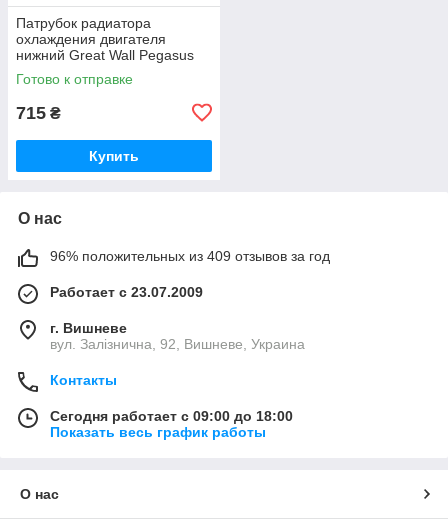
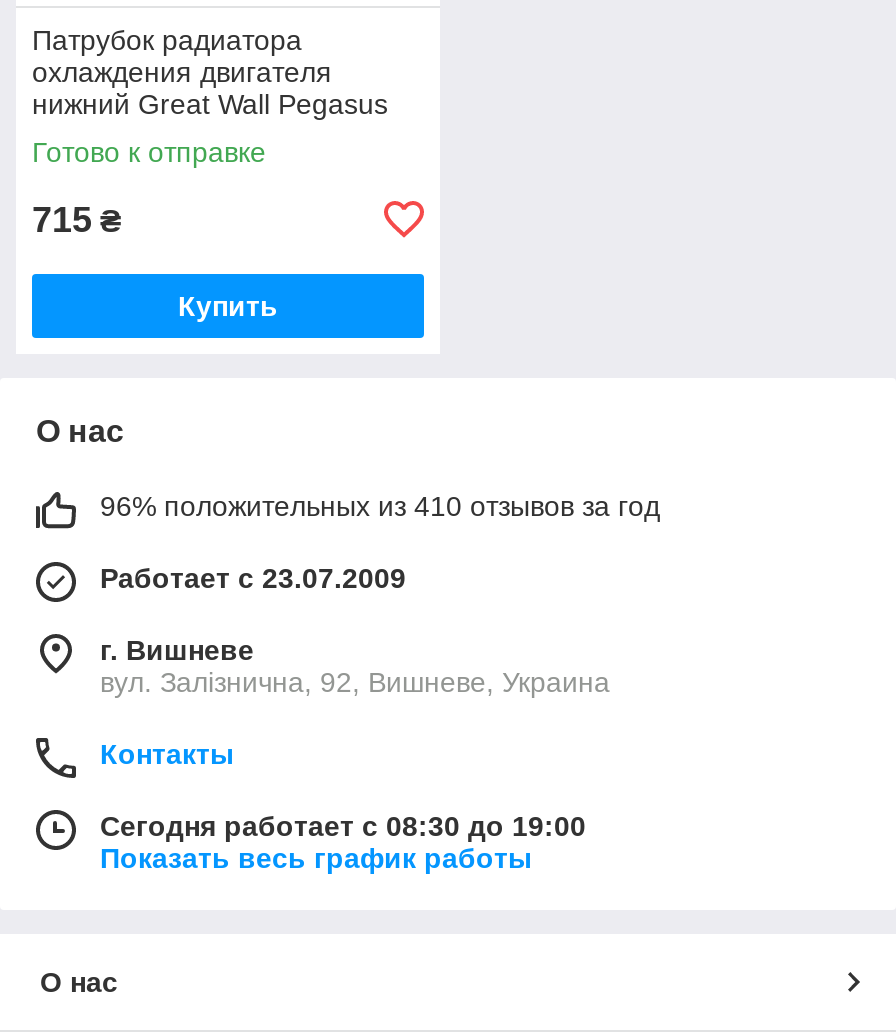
- 96% положительных из 409 отзывов за год
+ 96% положительных из 410 отзывов за год

- Сегодня работает с 09:00 до 18:00
+ Сегодня работает с 08:30 до 19:00
